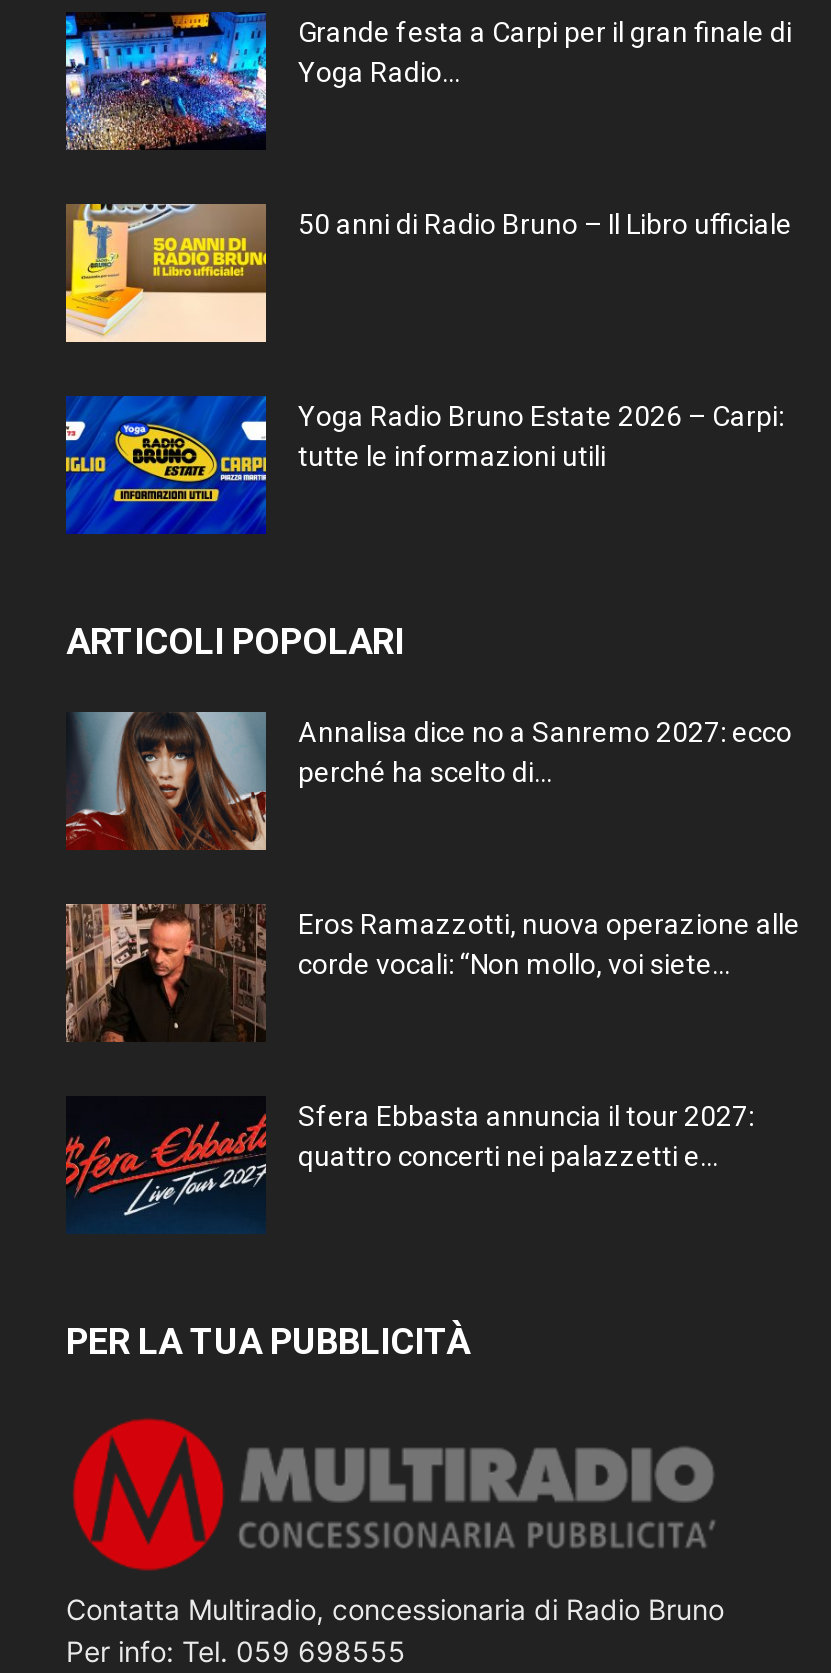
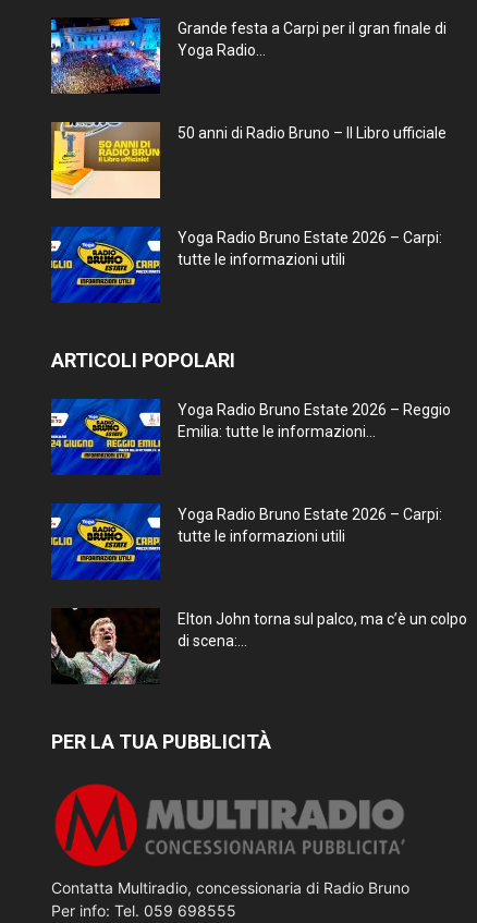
- [image]
- Annalisa dice no a Sanremo 2027: ecco
- perché ha scelto di...
+ [image]
+ Yoga Radio Bruno Estate 2026 – Reggio
+ Emilia: tutte le informazioni...

- [image]
- Eros Ramazzotti, nuova operazione alle
- corde vocali: “Non mollo, voi siete...
+ [image]
+ Yoga Radio Bruno Estate 2026 – Carpi:
+ tutte le informazioni utili

- [image]
- Sfera Ebbasta annuncia il tour 2027:
- quattro concerti nei palazzetti e...
+ [image]
+ Elton John torna sul palco, ma c’è un colpo
+ di scena:...
